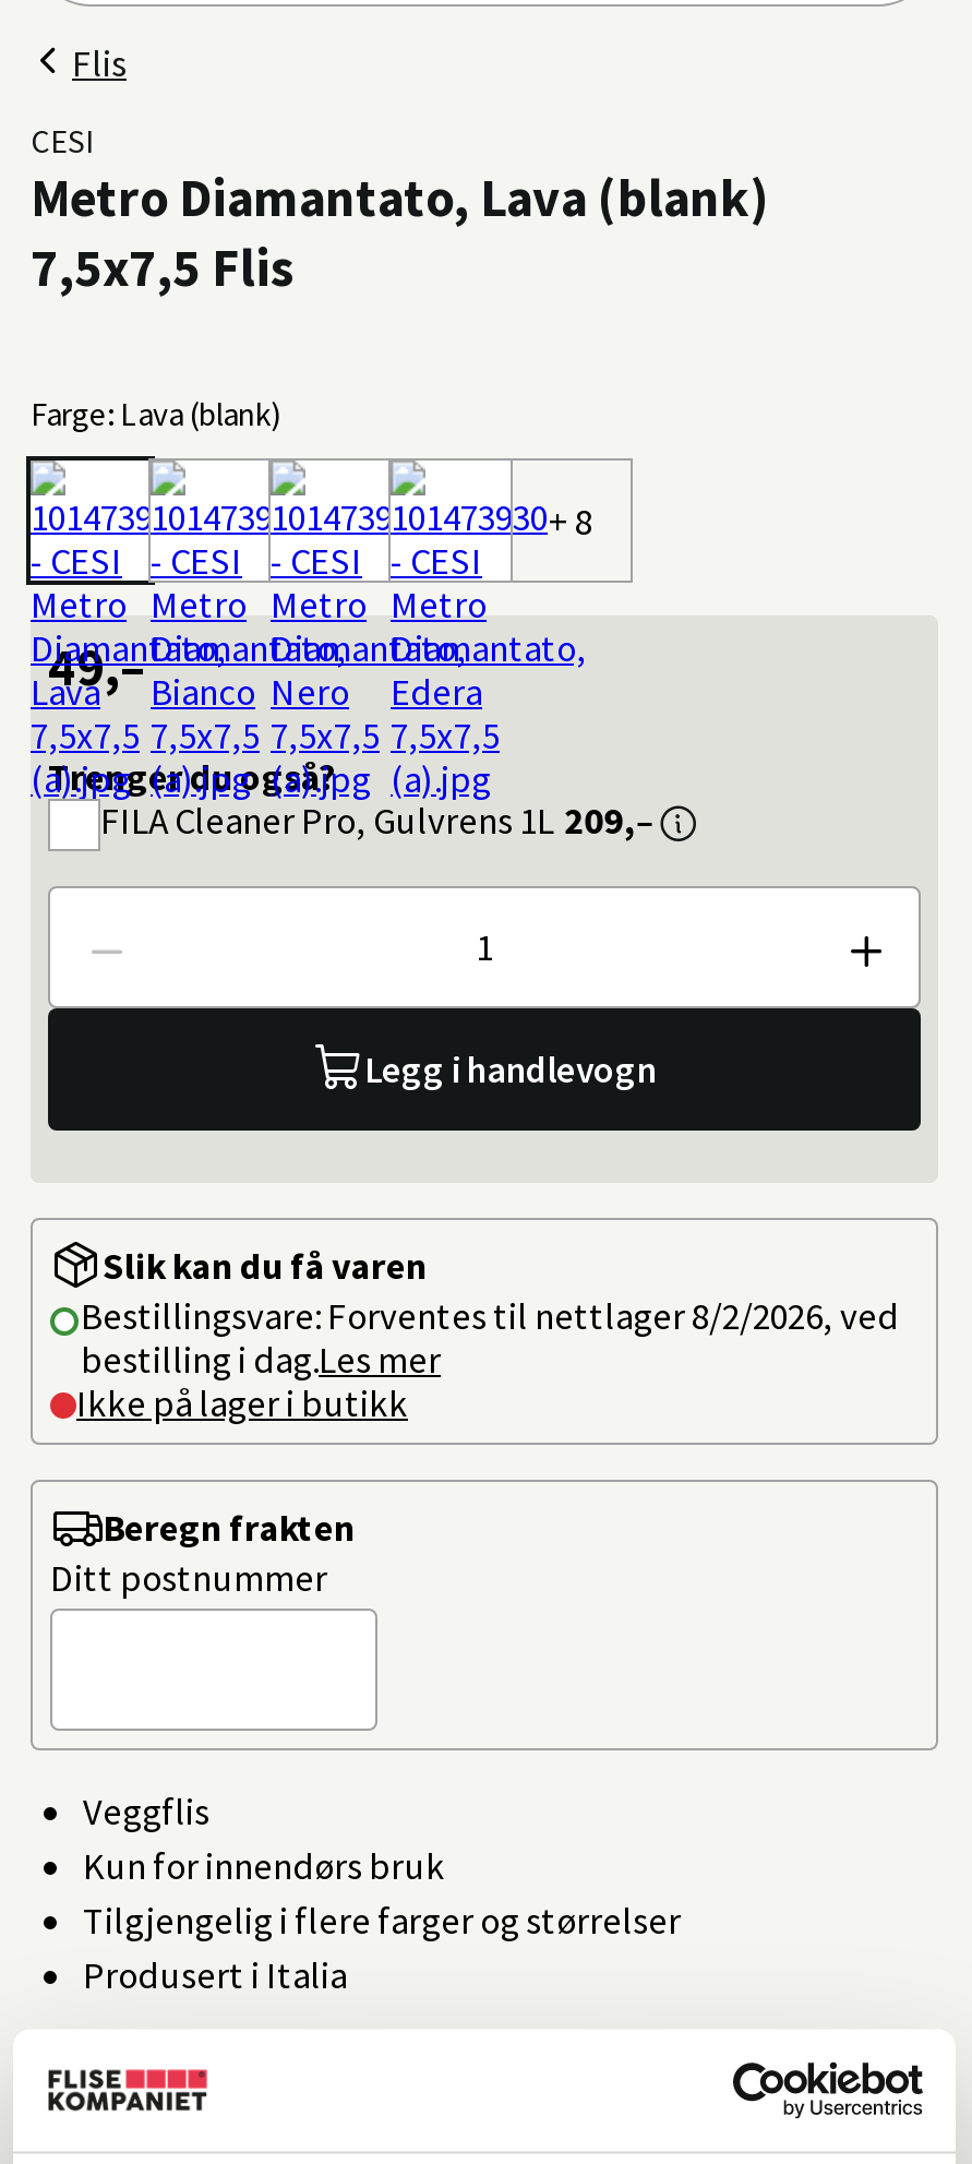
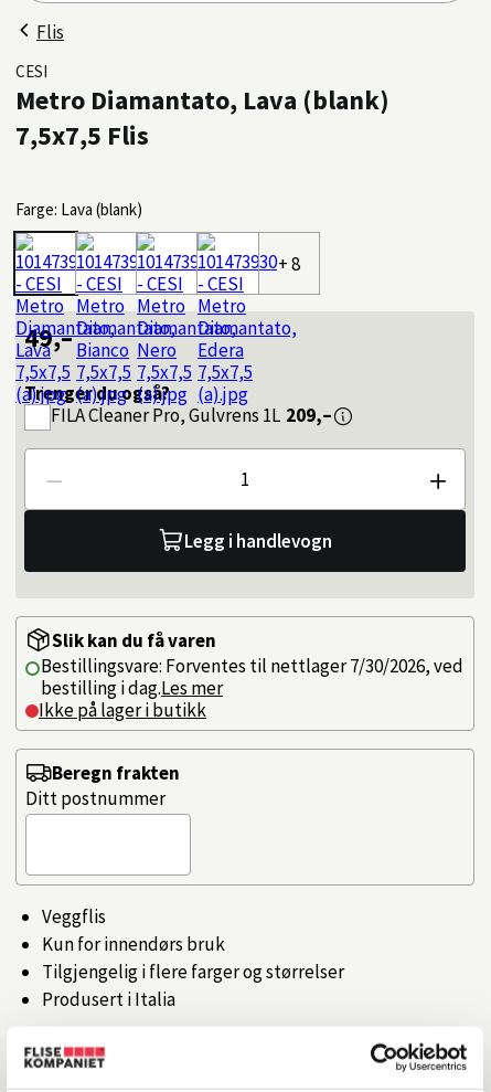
- Bestillingsvare: Forventes til nettlager 8/2/2026, ved
+ Bestillingsvare: Forventes til nettlager 7/30/2026, ved
